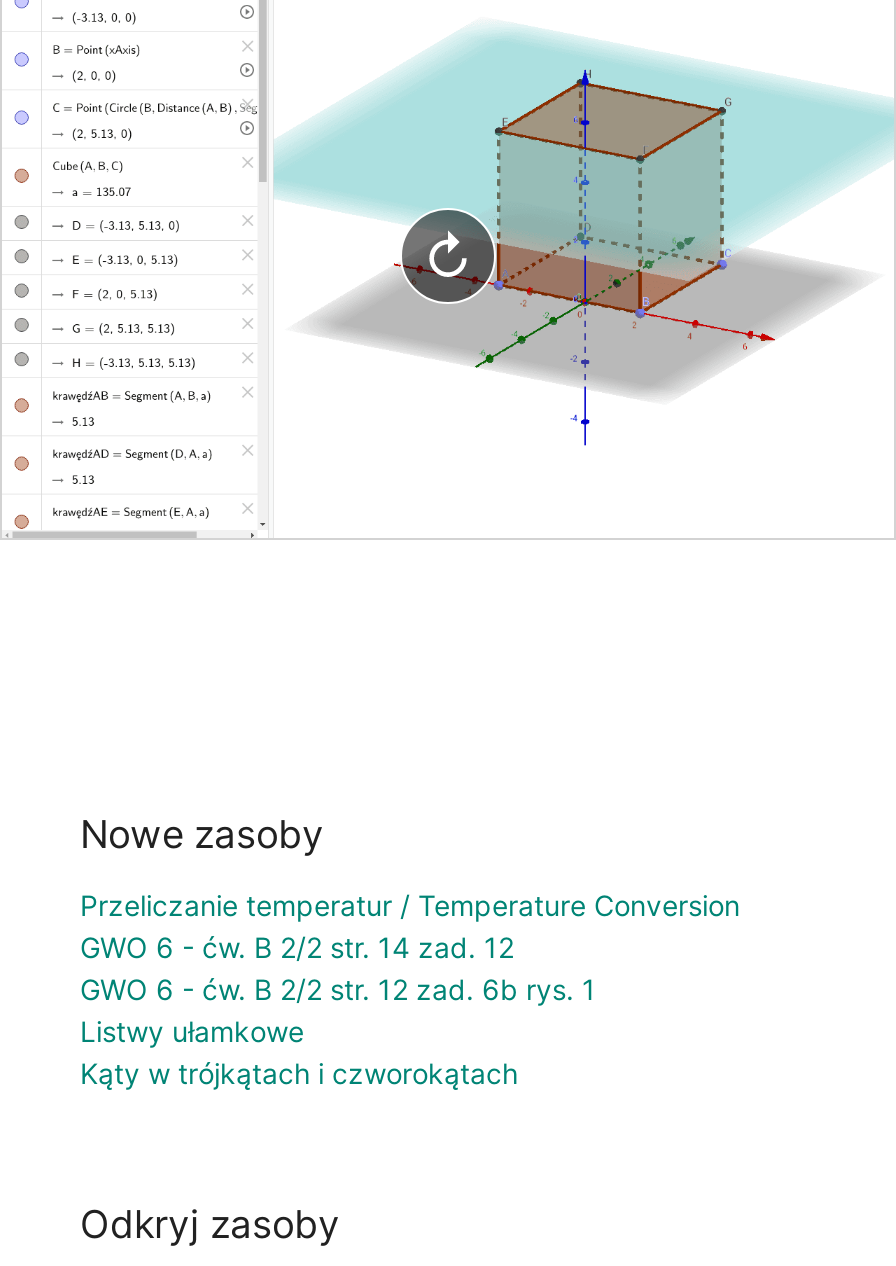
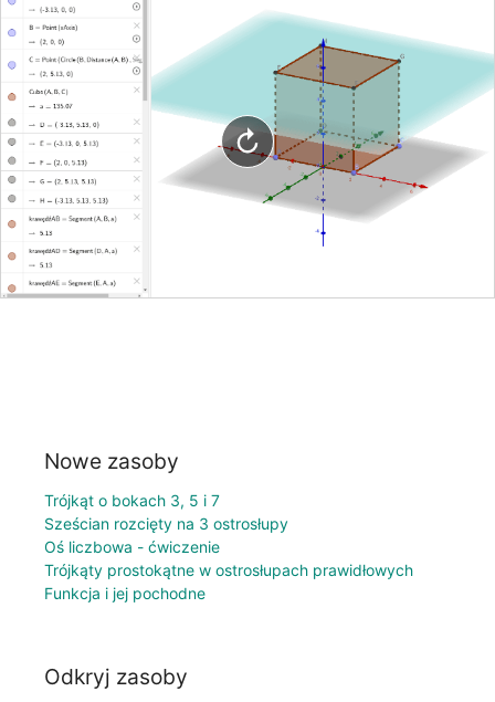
- Przeliczanie temperatur / Temperature Conversion
- GWO 6 - ćw. B 2/2 str. 14 zad. 12
- GWO 6 - ćw. B 2/2 str. 12 zad. 6b rys. 1
- Listwy ułamkowe
- Kąty w trójkątach i czworokątach
+ Trójkąt o bokach 3, 5 i 7
+ Sześcian rozcięty na 3 ostrosłupy
+ Oś liczbowa - ćwiczenie
+ Trójkąty prostokątne w ostrosłupach prawidłowych
+ Funkcja i jej pochodne
